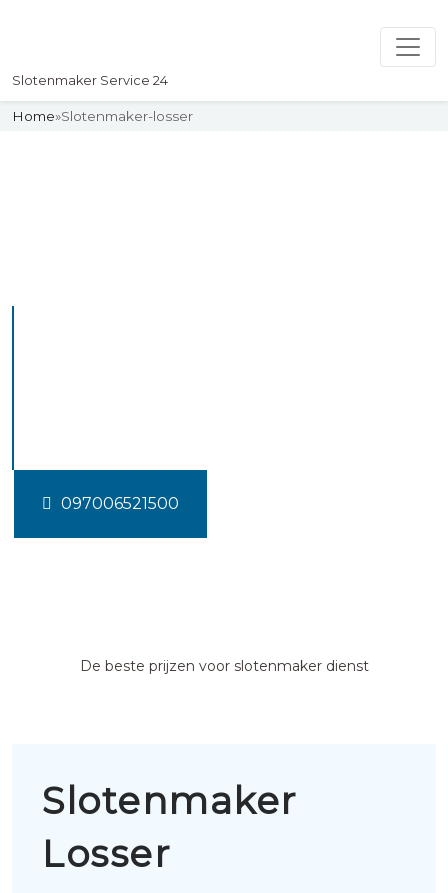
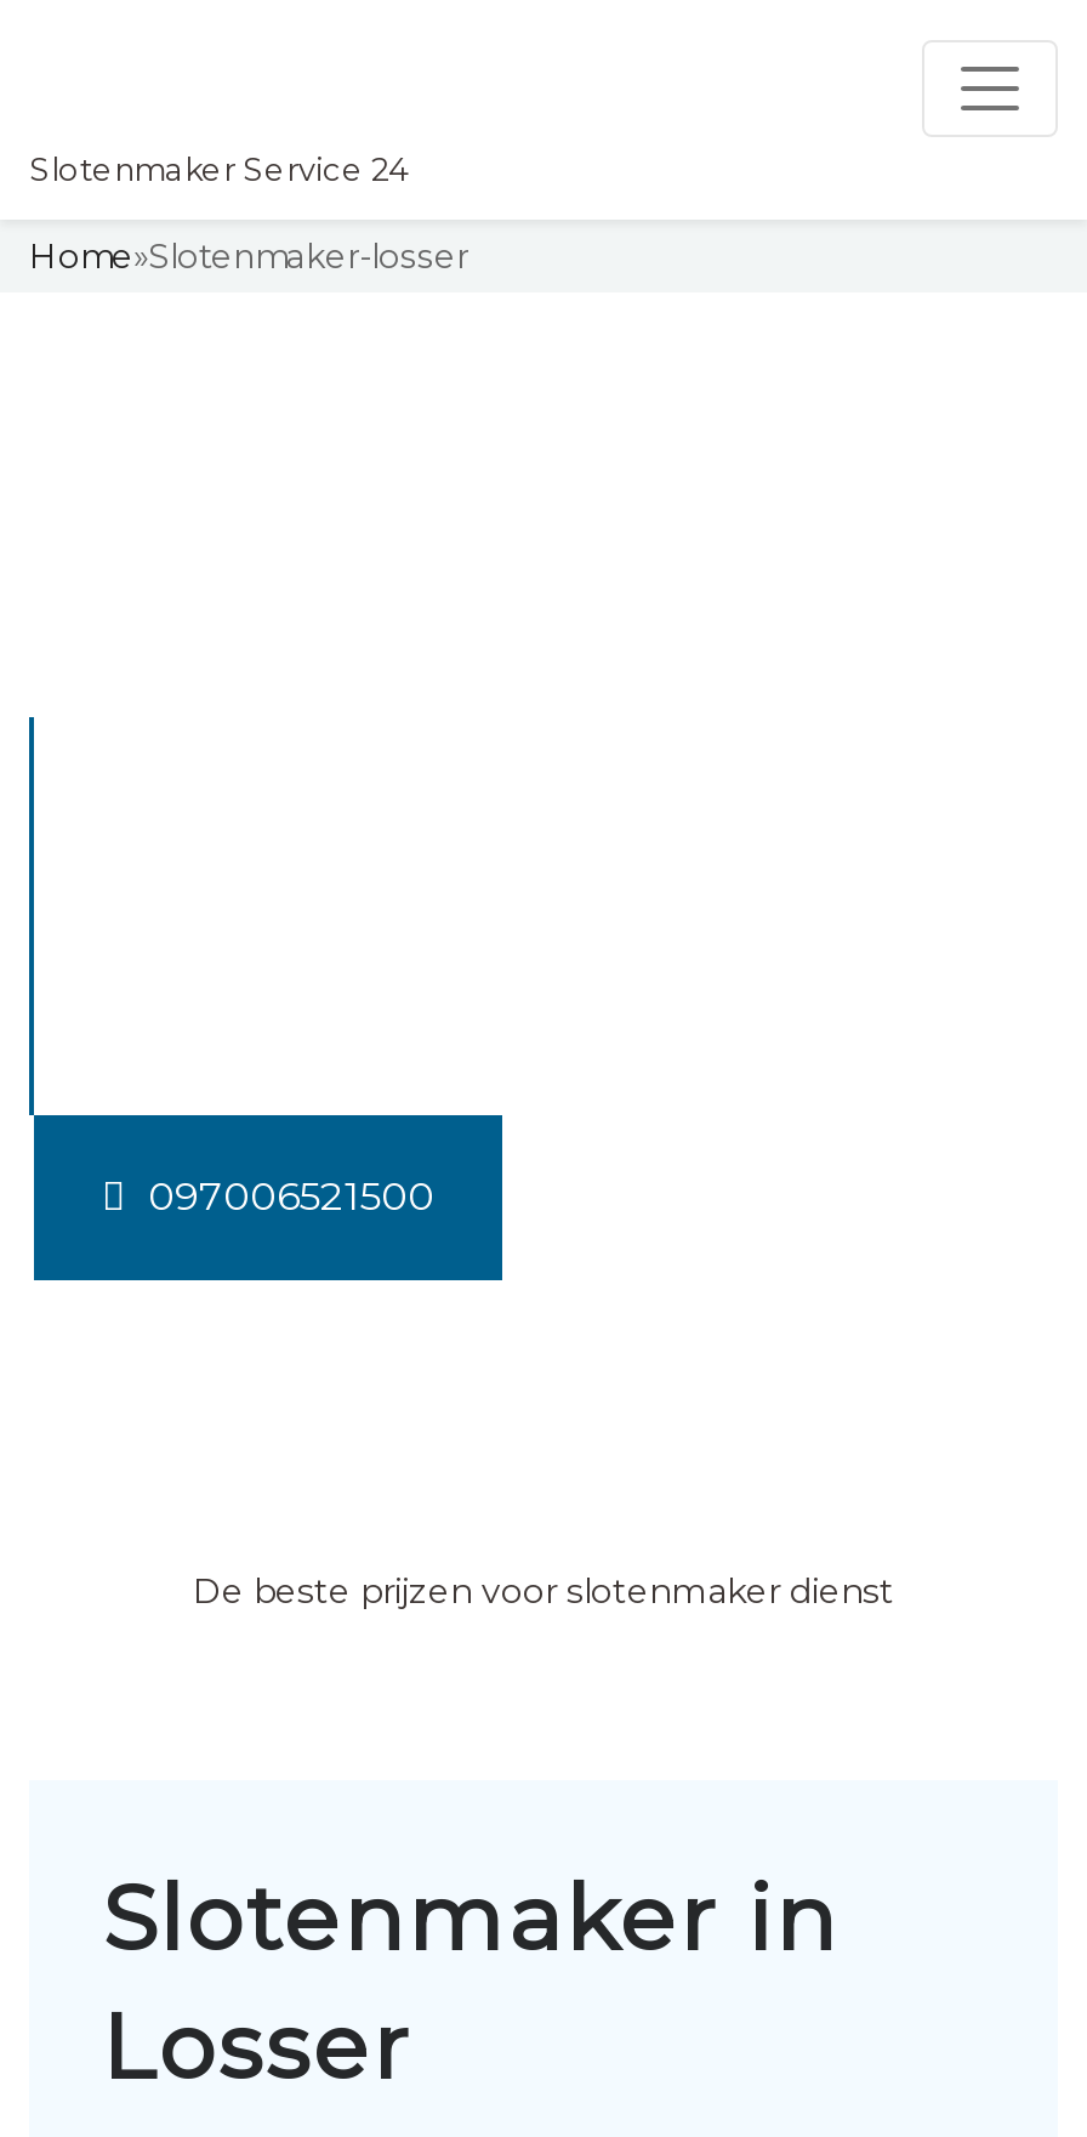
- Slotenmaker
+ Slotenmaker in
